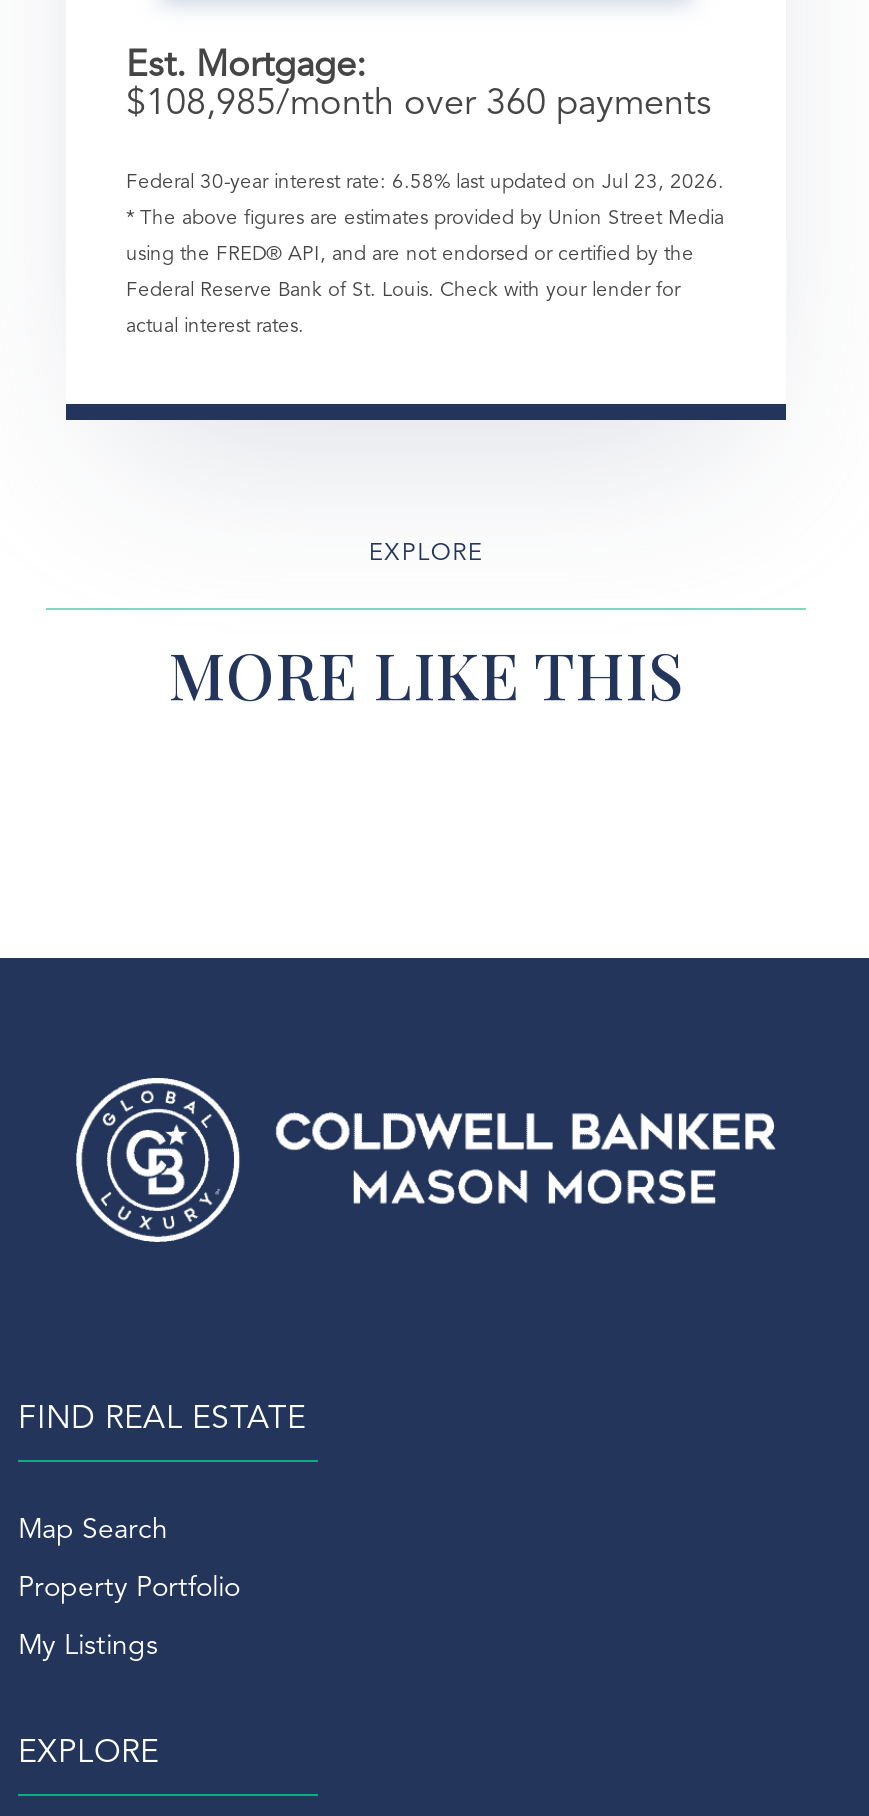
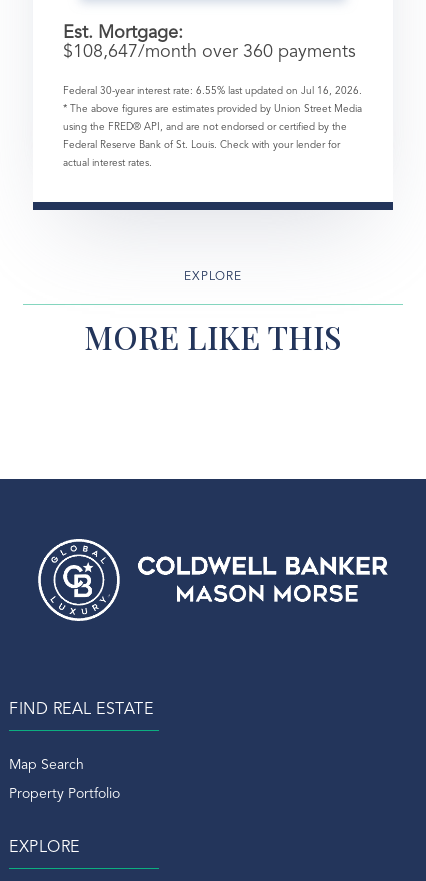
- $108,985/month over 360 payments
+ $108,647/month over 360 payments

- Federal 30-year interest rate: 6.58% last updated on Jul 23, 2026.
+ Federal 30-year interest rate: 6.55% last updated on Jul 16, 2026.

- My Listings
